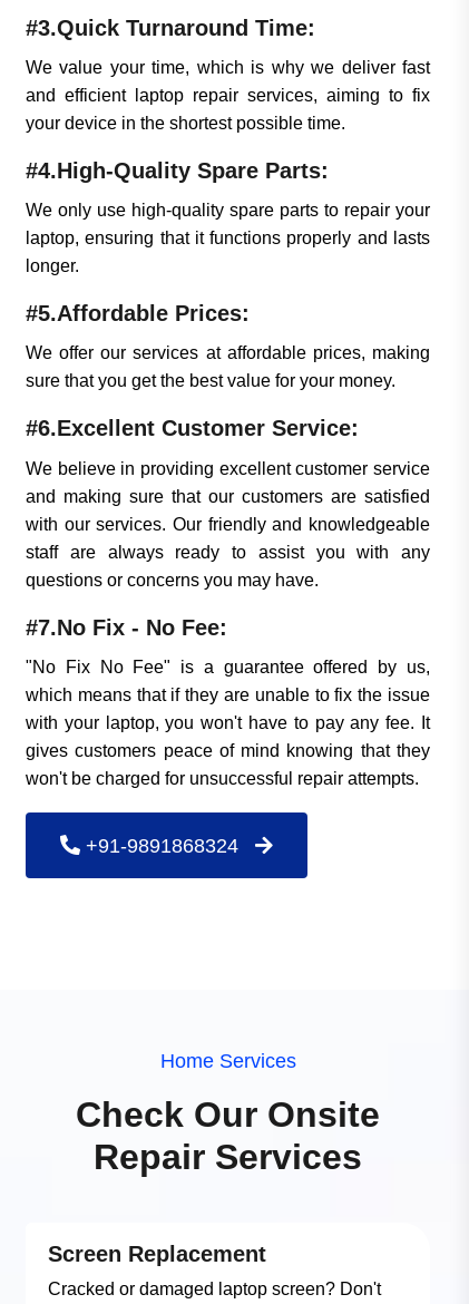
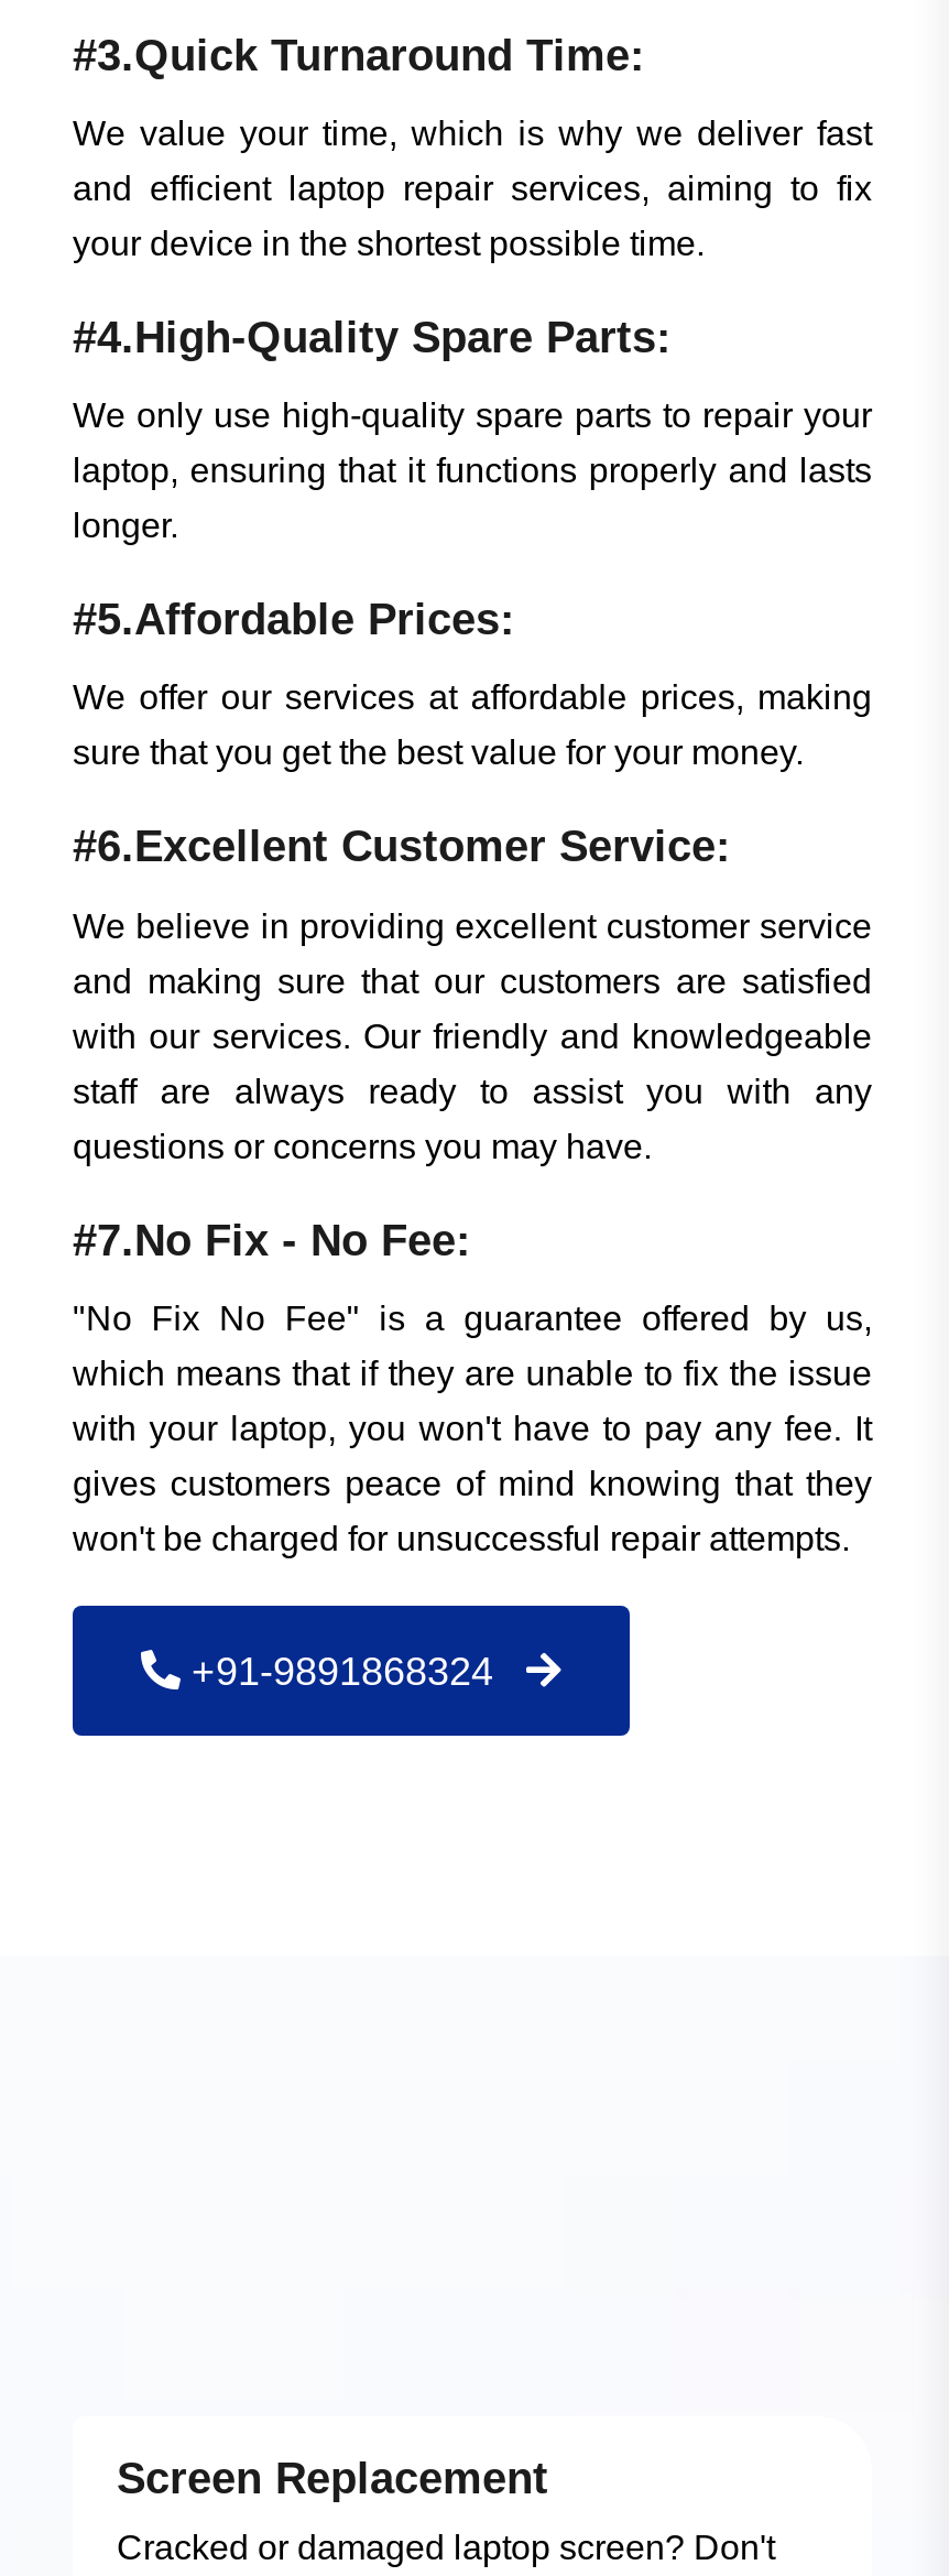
- Home Services
- Check Our Onsite
- Repair Services
